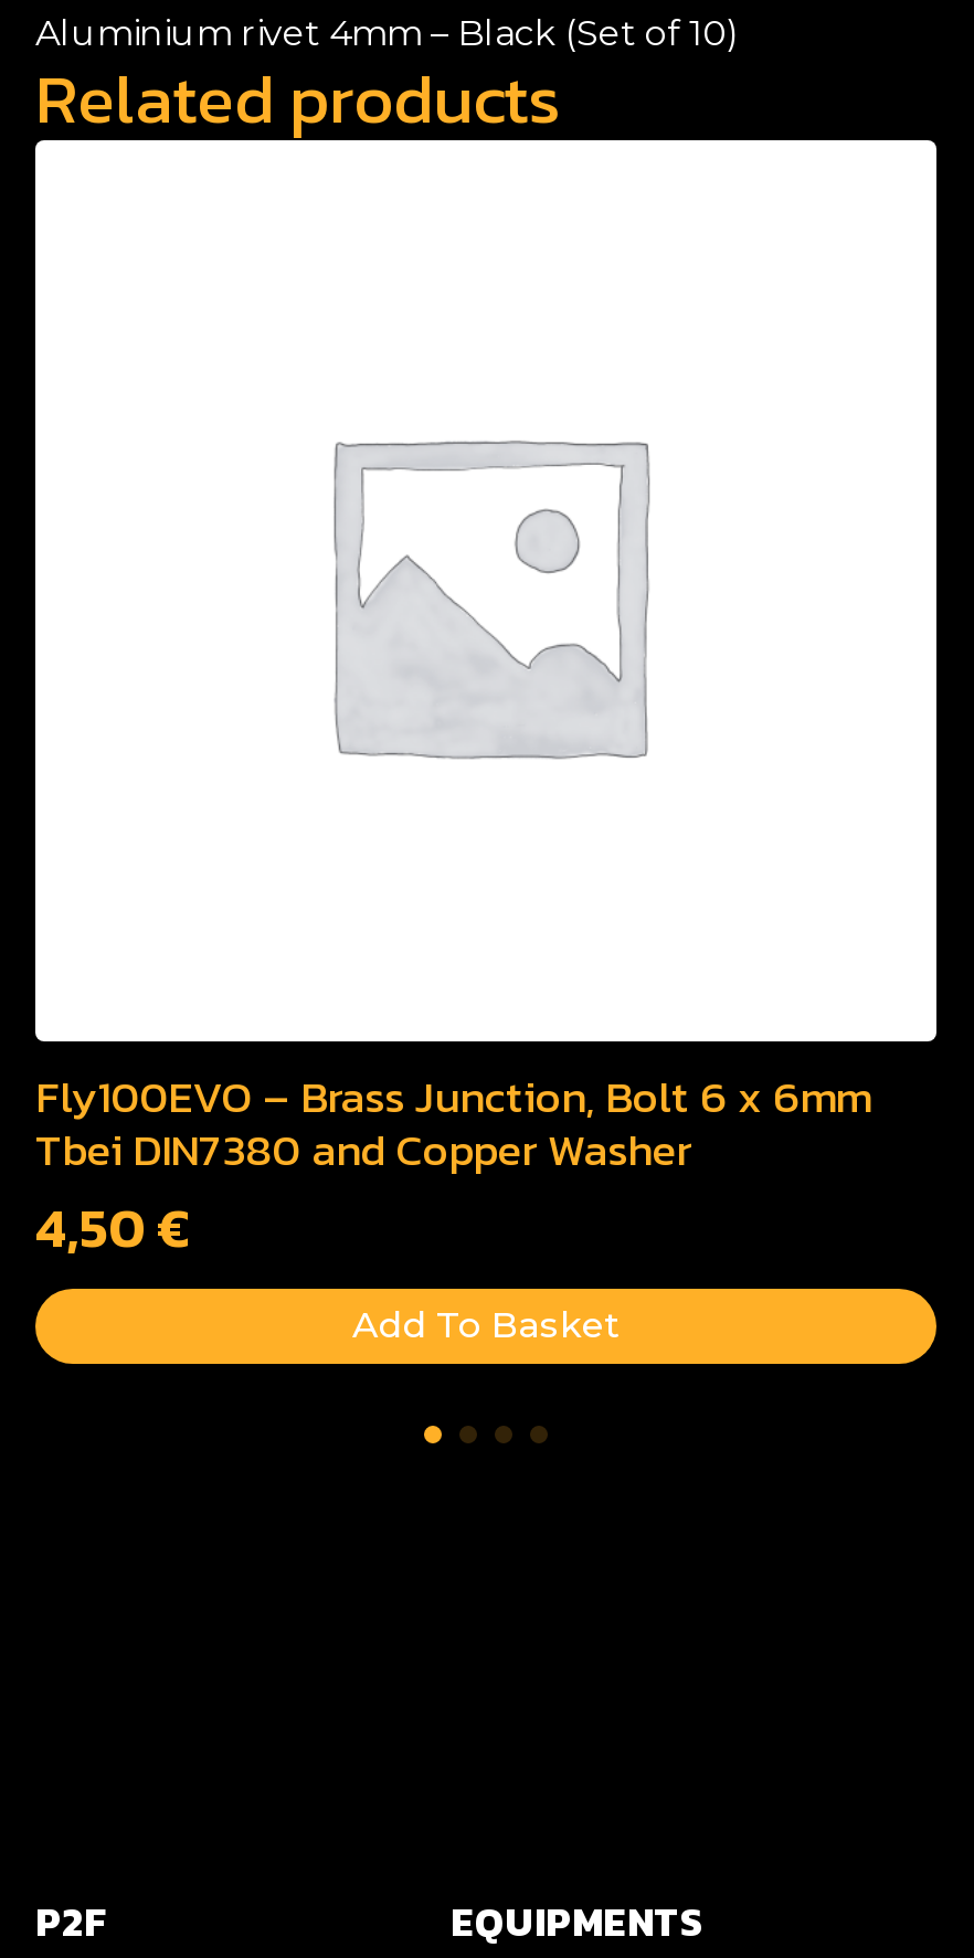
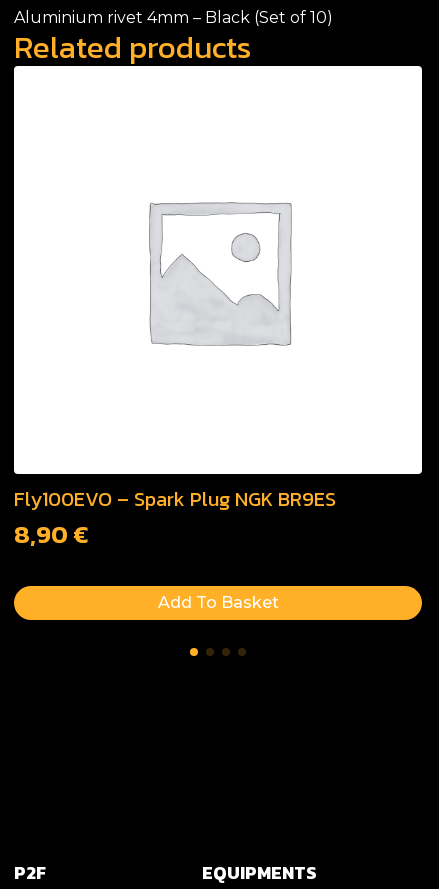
- Fly100EVO – Brass Junction, Bolt 6 x 6mm
- Tbei DIN7380 and Copper Washer
- 4,50 €
+ Fly100EVO – Spark Plug NGK BR9ES
+ 8,90 €
